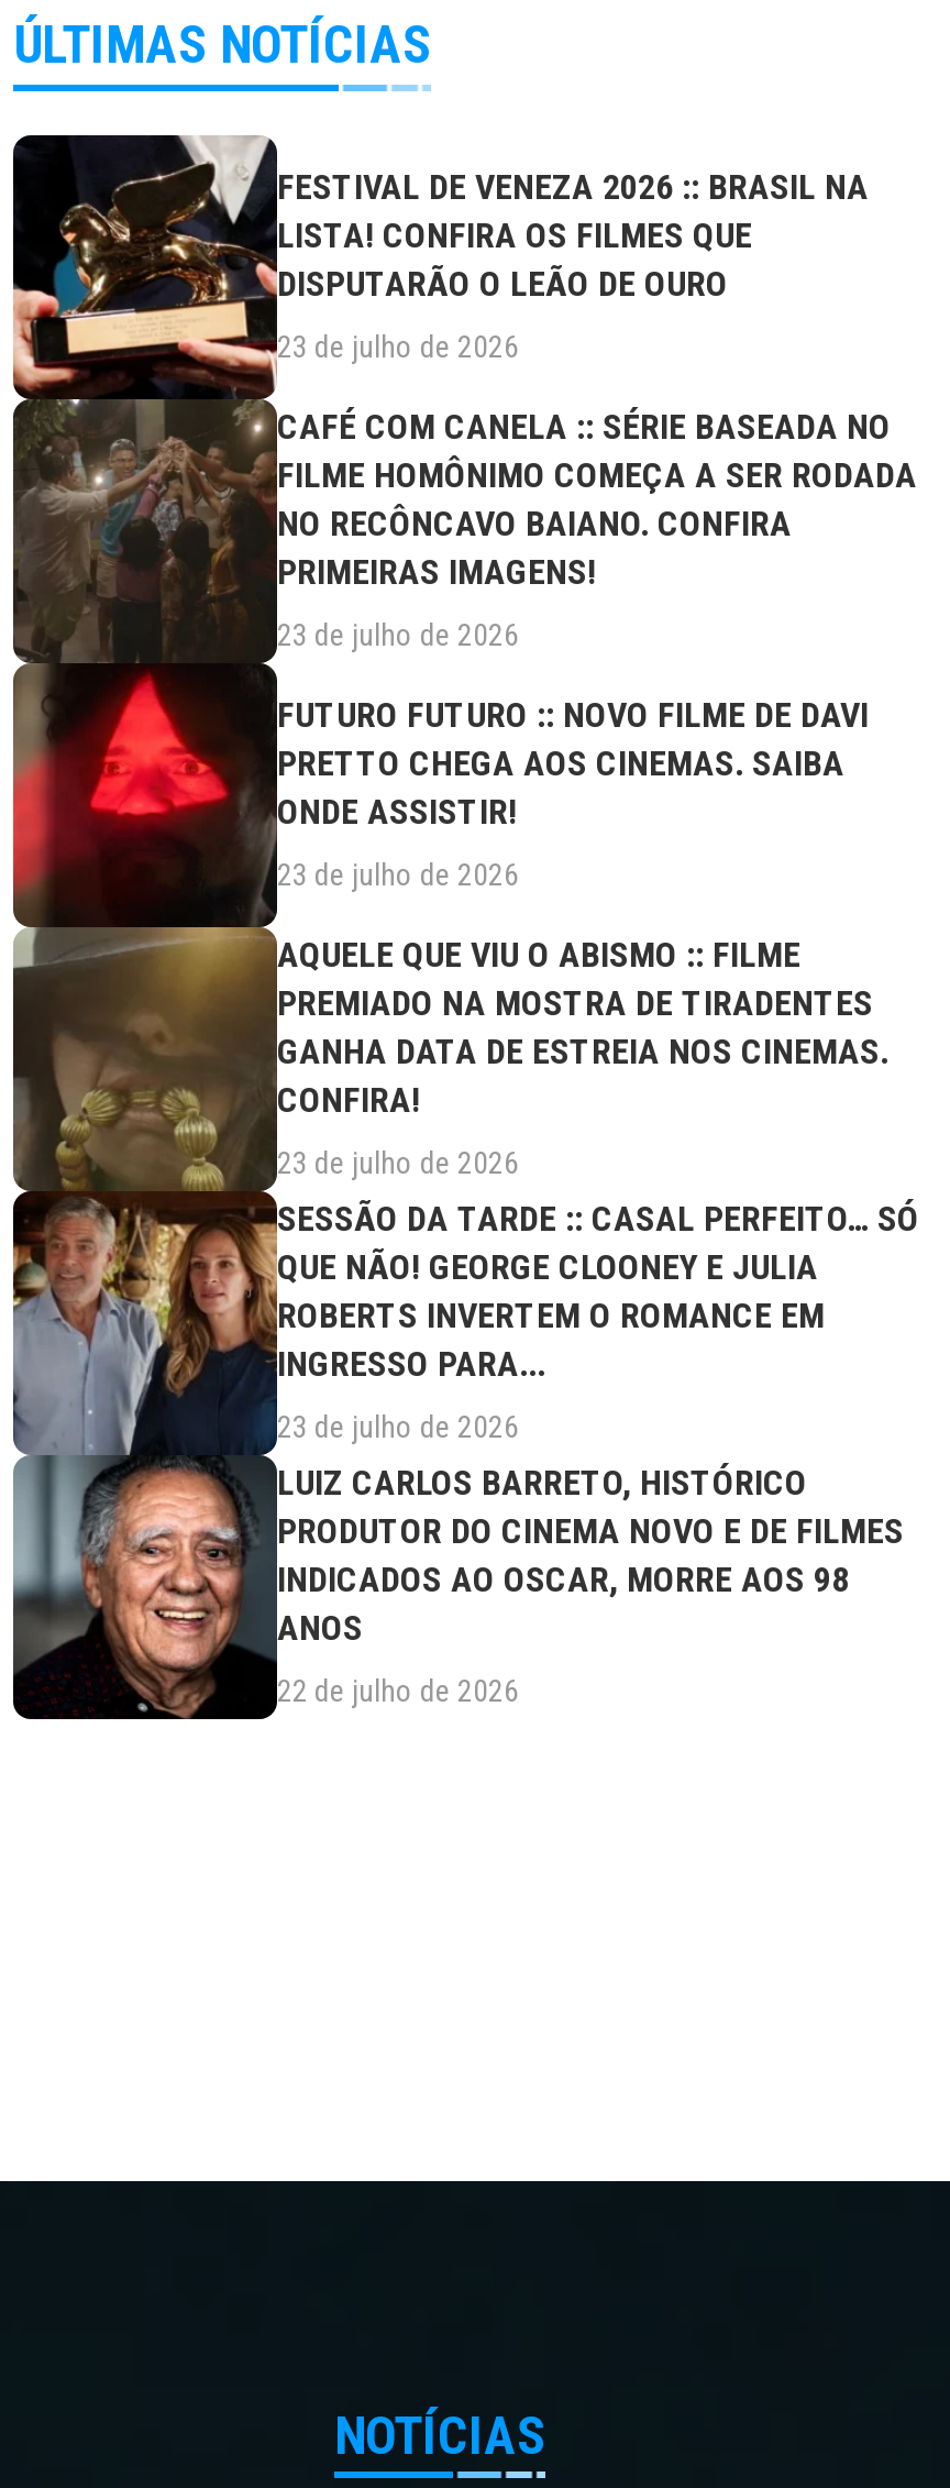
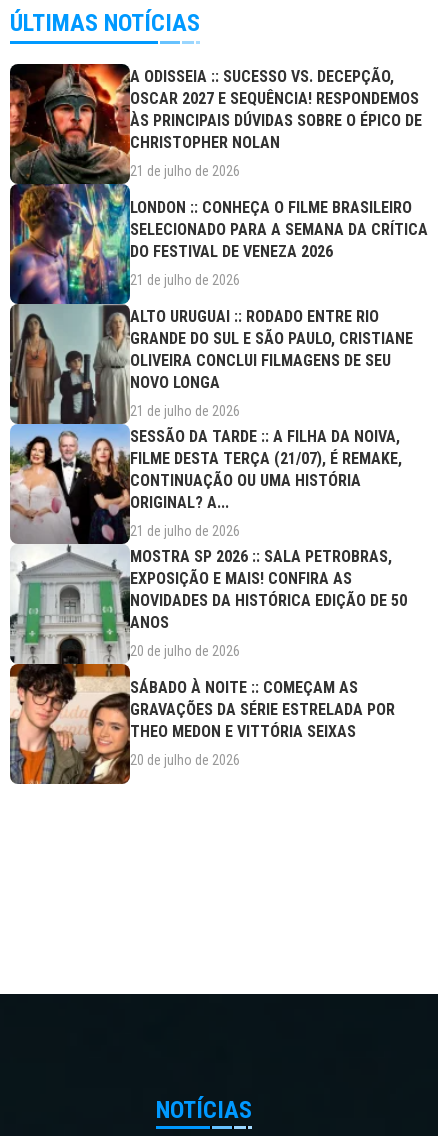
- [image]
- FESTIVAL DE VENEZA 2026 :: BRASIL NA
- LISTA! CONFIRA OS FILMES QUE
- DISPUTARÃO O LEÃO DE OURO
- 23 de julho de 2026
- CAFÉ COM CANELA :: SÉRIE BASEADA NO
- FILME HOMÔNIMO COMEÇA A SER RODADA
- NO RECÔNCAVO BAIANO. CONFIRA
- PRIMEIRAS IMAGENS!
- 23 de julho de 2026
- FUTURO FUTURO :: NOVO FILME DE DAVI
- PRETTO CHEGA AOS CINEMAS. SAIBA
- ONDE ASSISTIR!
- 23 de julho de 2026
- AQUELE QUE VIU O ABISMO :: FILME
- PREMIADO NA MOSTRA DE TIRADENTES
- GANHA DATA DE ESTREIA NOS CINEMAS.
- CONFIRA!
- 23 de julho de 2026
- SESSÃO DA TARDE :: CASAL PERFEITO… SÓ
- QUE NÃO! GEORGE CLOONEY E JULIA
- ROBERTS INVERTEM O ROMANCE EM
- INGRESSO PARA...
- 23 de julho de 2026
- LUIZ CARLOS BARRETO, HISTÓRICO
- PRODUTOR DO CINEMA NOVO E DE FILMES
- INDICADOS AO OSCAR, MORRE AOS 98
+ [image]
+ A ODISSEIA :: SUCESSO VS. DECEPÇÃO,
+ OSCAR 2027 E SEQUÊNCIA! RESPONDEMOS
+ ÀS PRINCIPAIS DÚVIDAS SOBRE O ÉPICO DE
+ CHRISTOPHER NOLAN
+ 21 de julho de 2026
+ LONDON :: CONHEÇA O FILME BRASILEIRO
+ SELECIONADO PARA A SEMANA DA CRÍTICA
+ DO FESTIVAL DE VENEZA 2026
+ 21 de julho de 2026
+ ALTO URUGUAI :: RODADO ENTRE RIO
+ GRANDE DO SUL E SÃO PAULO, CRISTIANE
+ OLIVEIRA CONCLUI FILMAGENS DE SEU
+ NOVO LONGA
+ 21 de julho de 2026
+ SESSÃO DA TARDE :: A FILHA DA NOIVA,
+ FILME DESTA TERÇA (21/07), É REMAKE,
+ CONTINUAÇÃO OU UMA HISTÓRIA
+ ORIGINAL? A...
+ 21 de julho de 2026
+ MOSTRA SP 2026 :: SALA PETROBRAS,
+ EXPOSIÇÃO E MAIS! CONFIRA AS
+ NOVIDADES DA HISTÓRICA EDIÇÃO DE 50

moved up: ANOS

- 22 de julho de 2026
+ 20 de julho de 2026
+ SÁBADO À NOITE :: COMEÇAM AS
+ GRAVAÇÕES DA SÉRIE ESTRELADA POR
+ THEO MEDON E VITTÓRIA SEIXAS
+ 20 de julho de 2026
